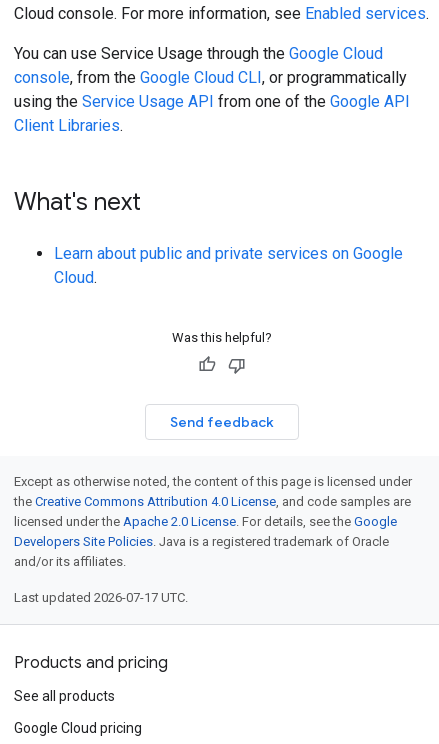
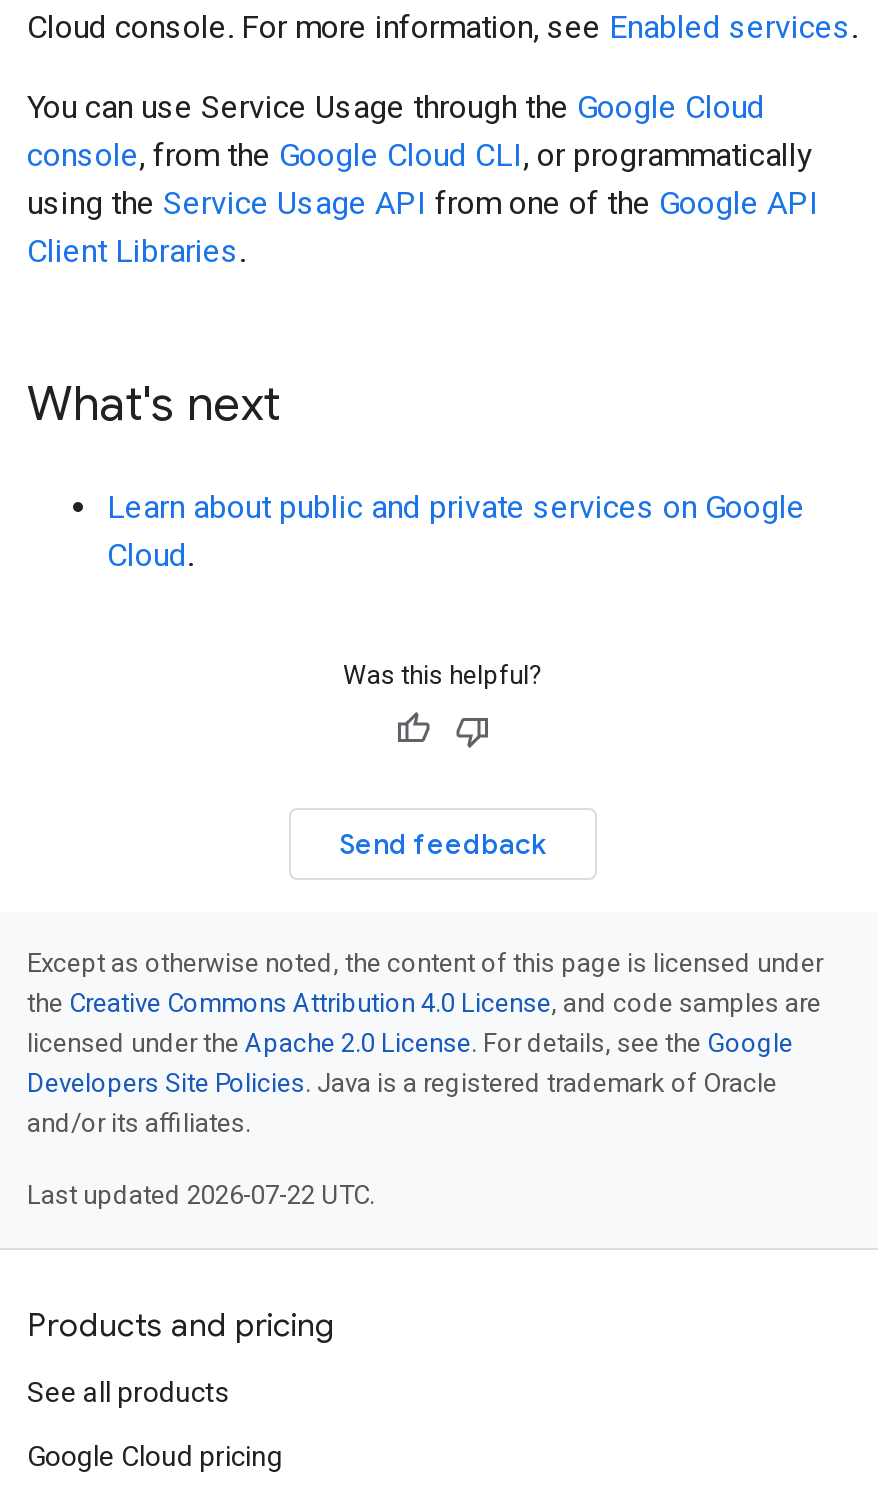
- Last updated 2026-07-17 UTC.
+ Last updated 2026-07-22 UTC.
